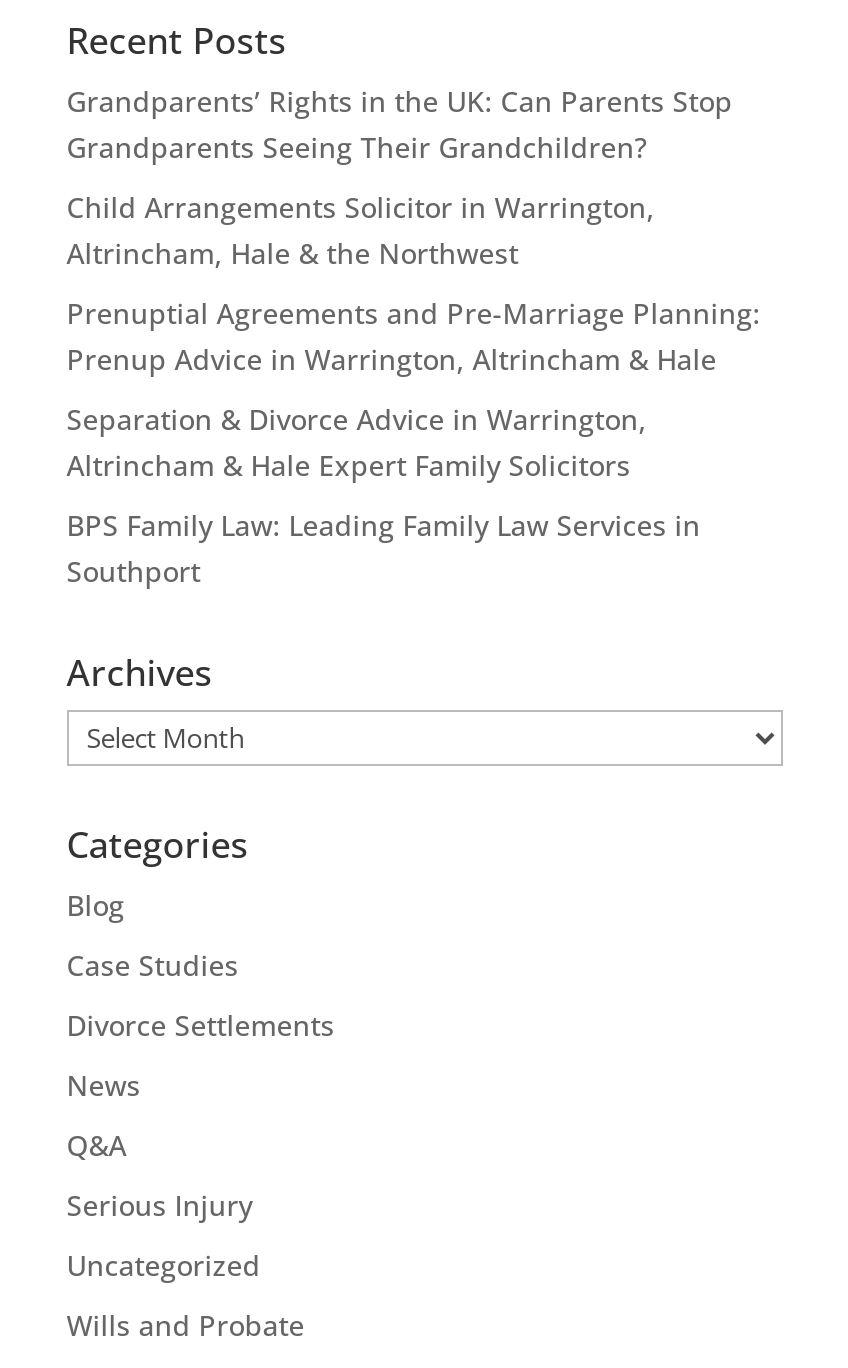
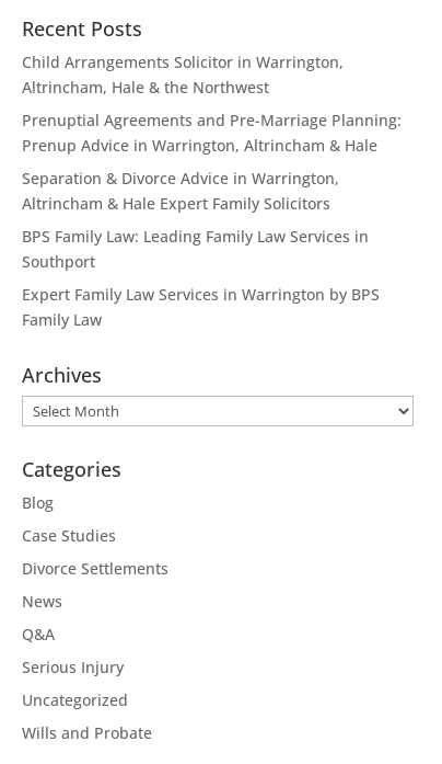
- Grandparents’ Rights in the UK: Can Parents Stop
- Grandparents Seeing Their Grandchildren?

moved up: Child Arrangements Solicitor in Warrington, | Altrincham, Hale & the Northwest | Prenuptial Agreements and Pre-Marriage Planning: | Prenup Advice in Warrington, Altrincham & Hale | Separation & Divorce Advice in Warrington, | Altrincham & Hale Expert Family Solicitors | BPS Family Law: Leading Family Law Services in | Southport

+ Expert Family Law Services in Warrington by BPS
+ Family Law
